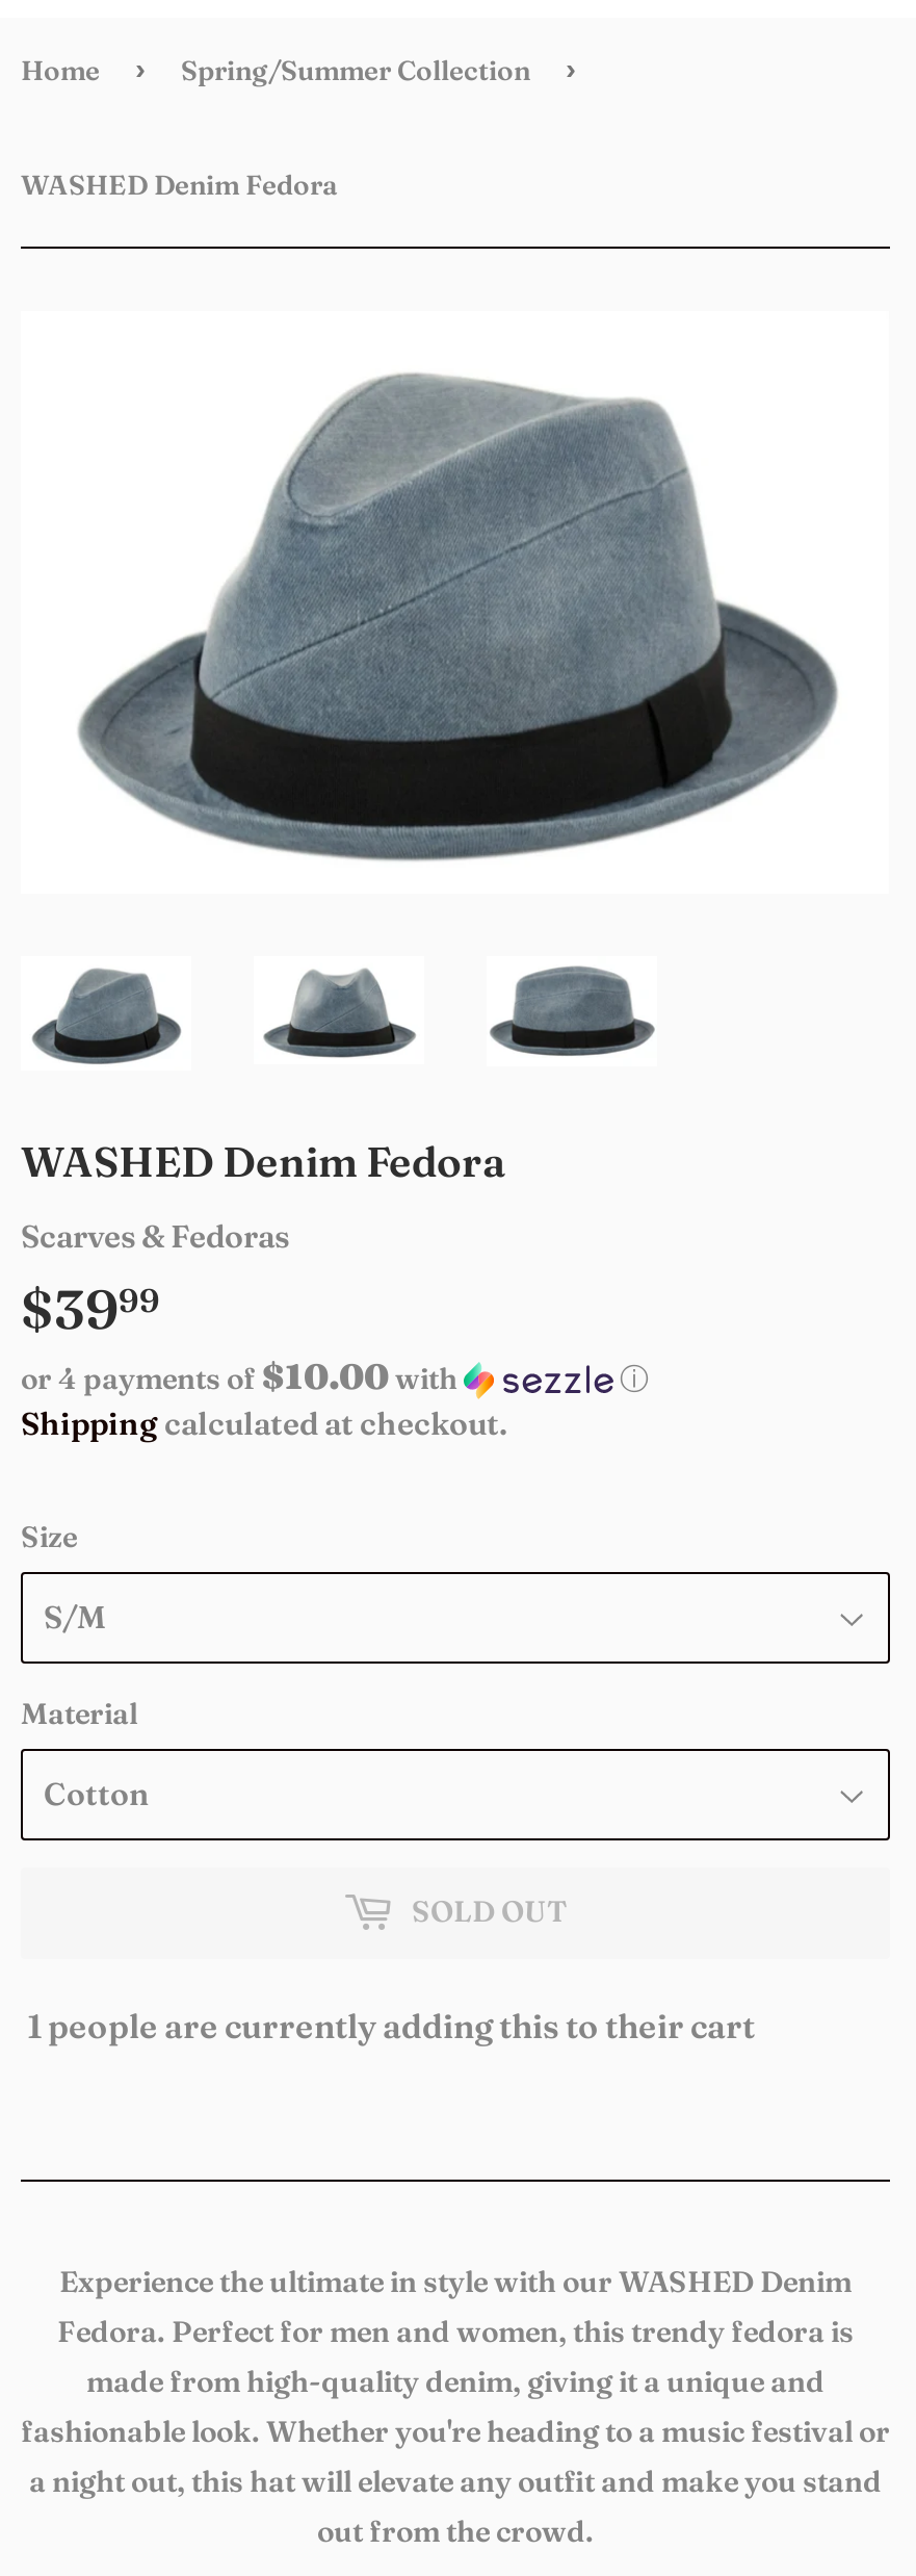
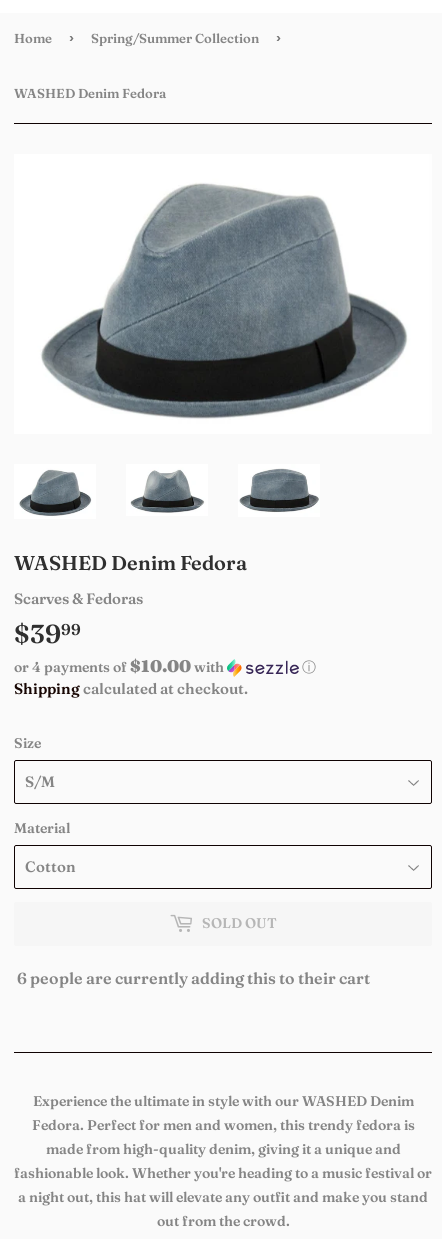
- 1 people are currently adding this to their cart
+ 6 people are currently adding this to their cart
